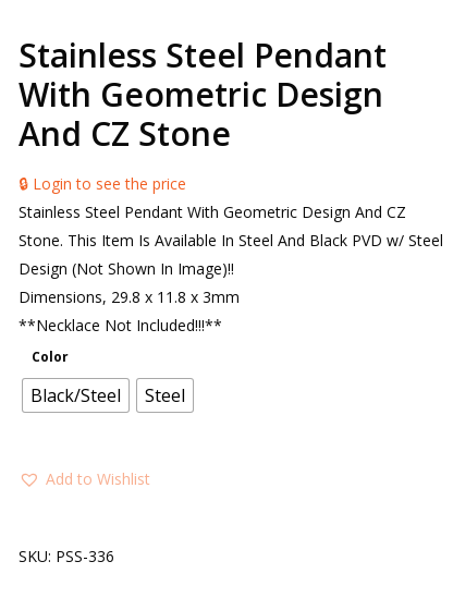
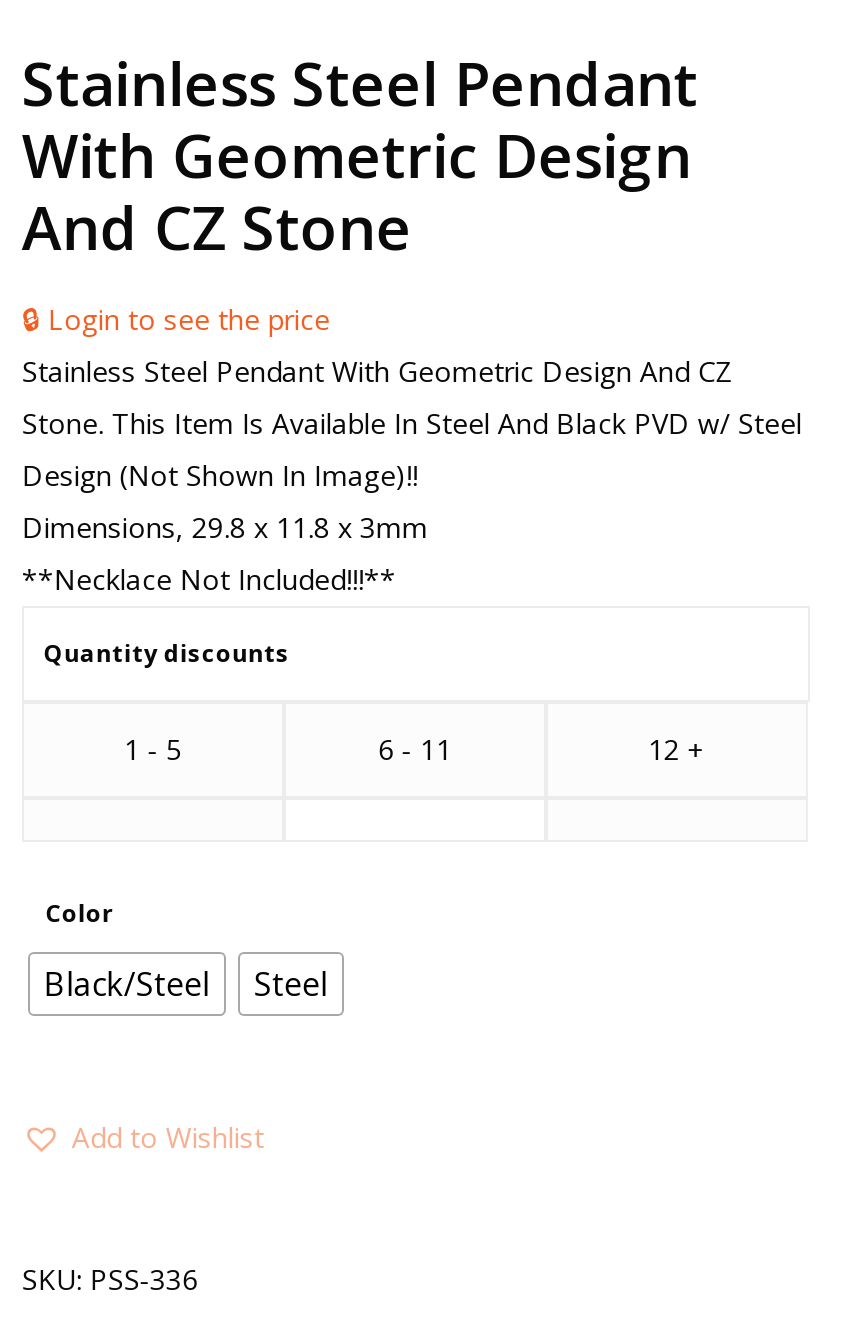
+ Quantity discounts
+ 1 - 5
+ 6 - 11
+ 12 +
